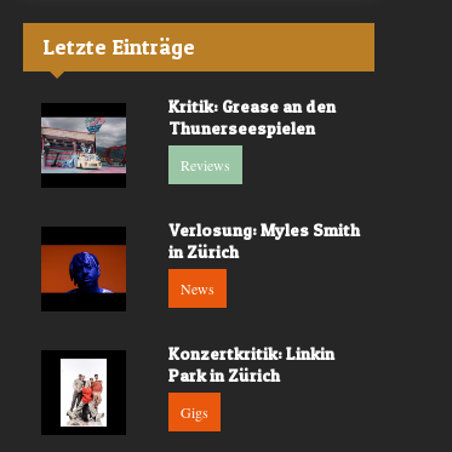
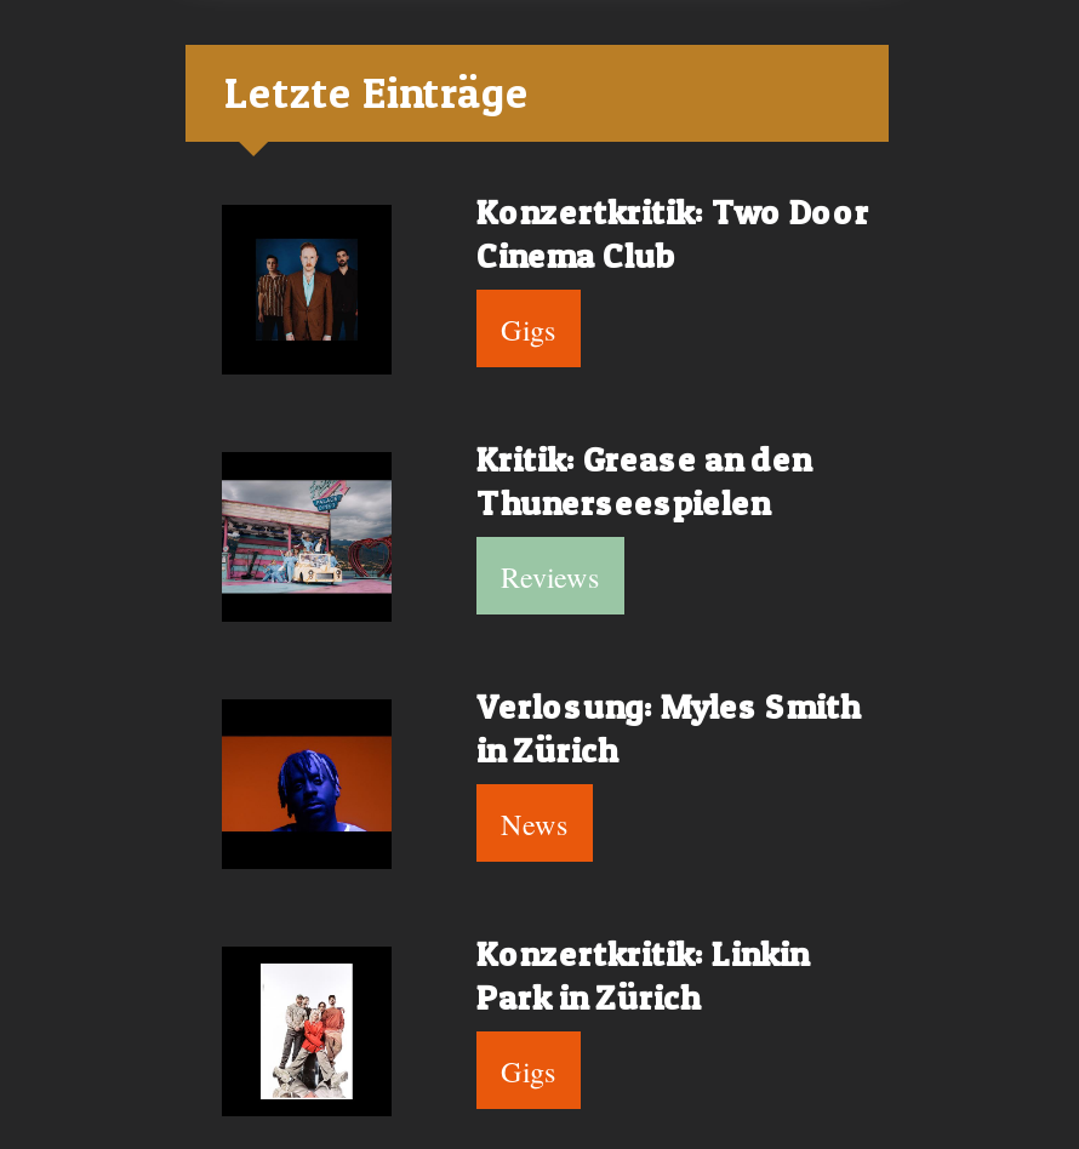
+ [image]
+ Konzertkritik: Two Door
+ Cinema Club
+ Gigs
